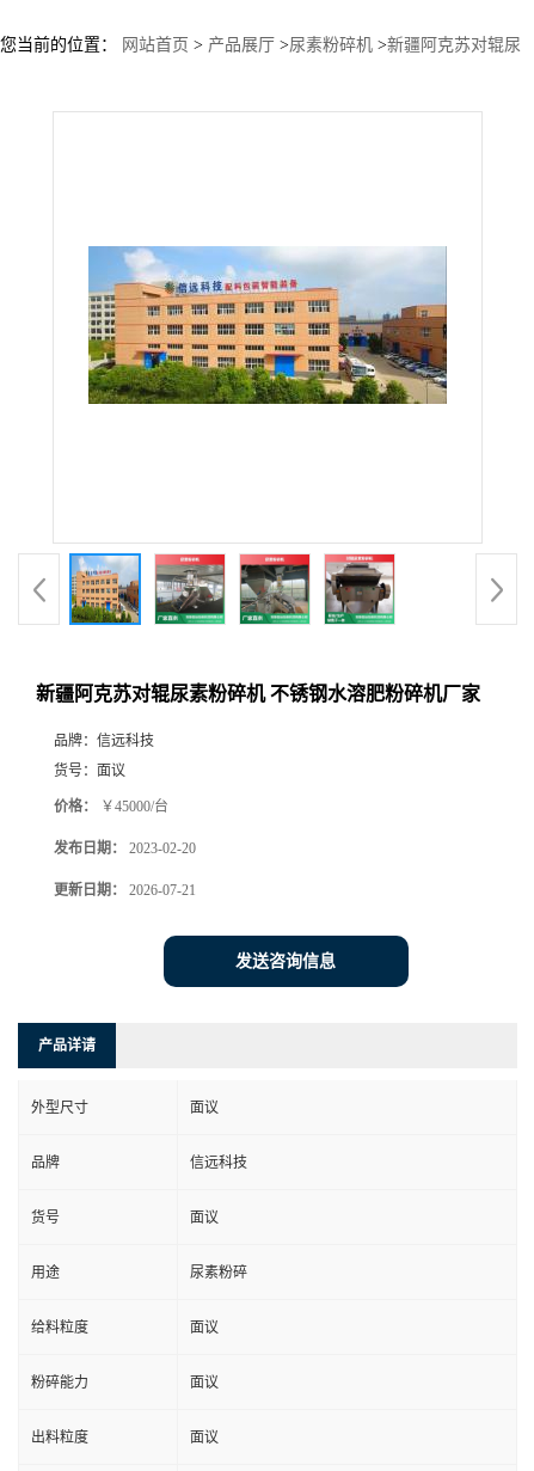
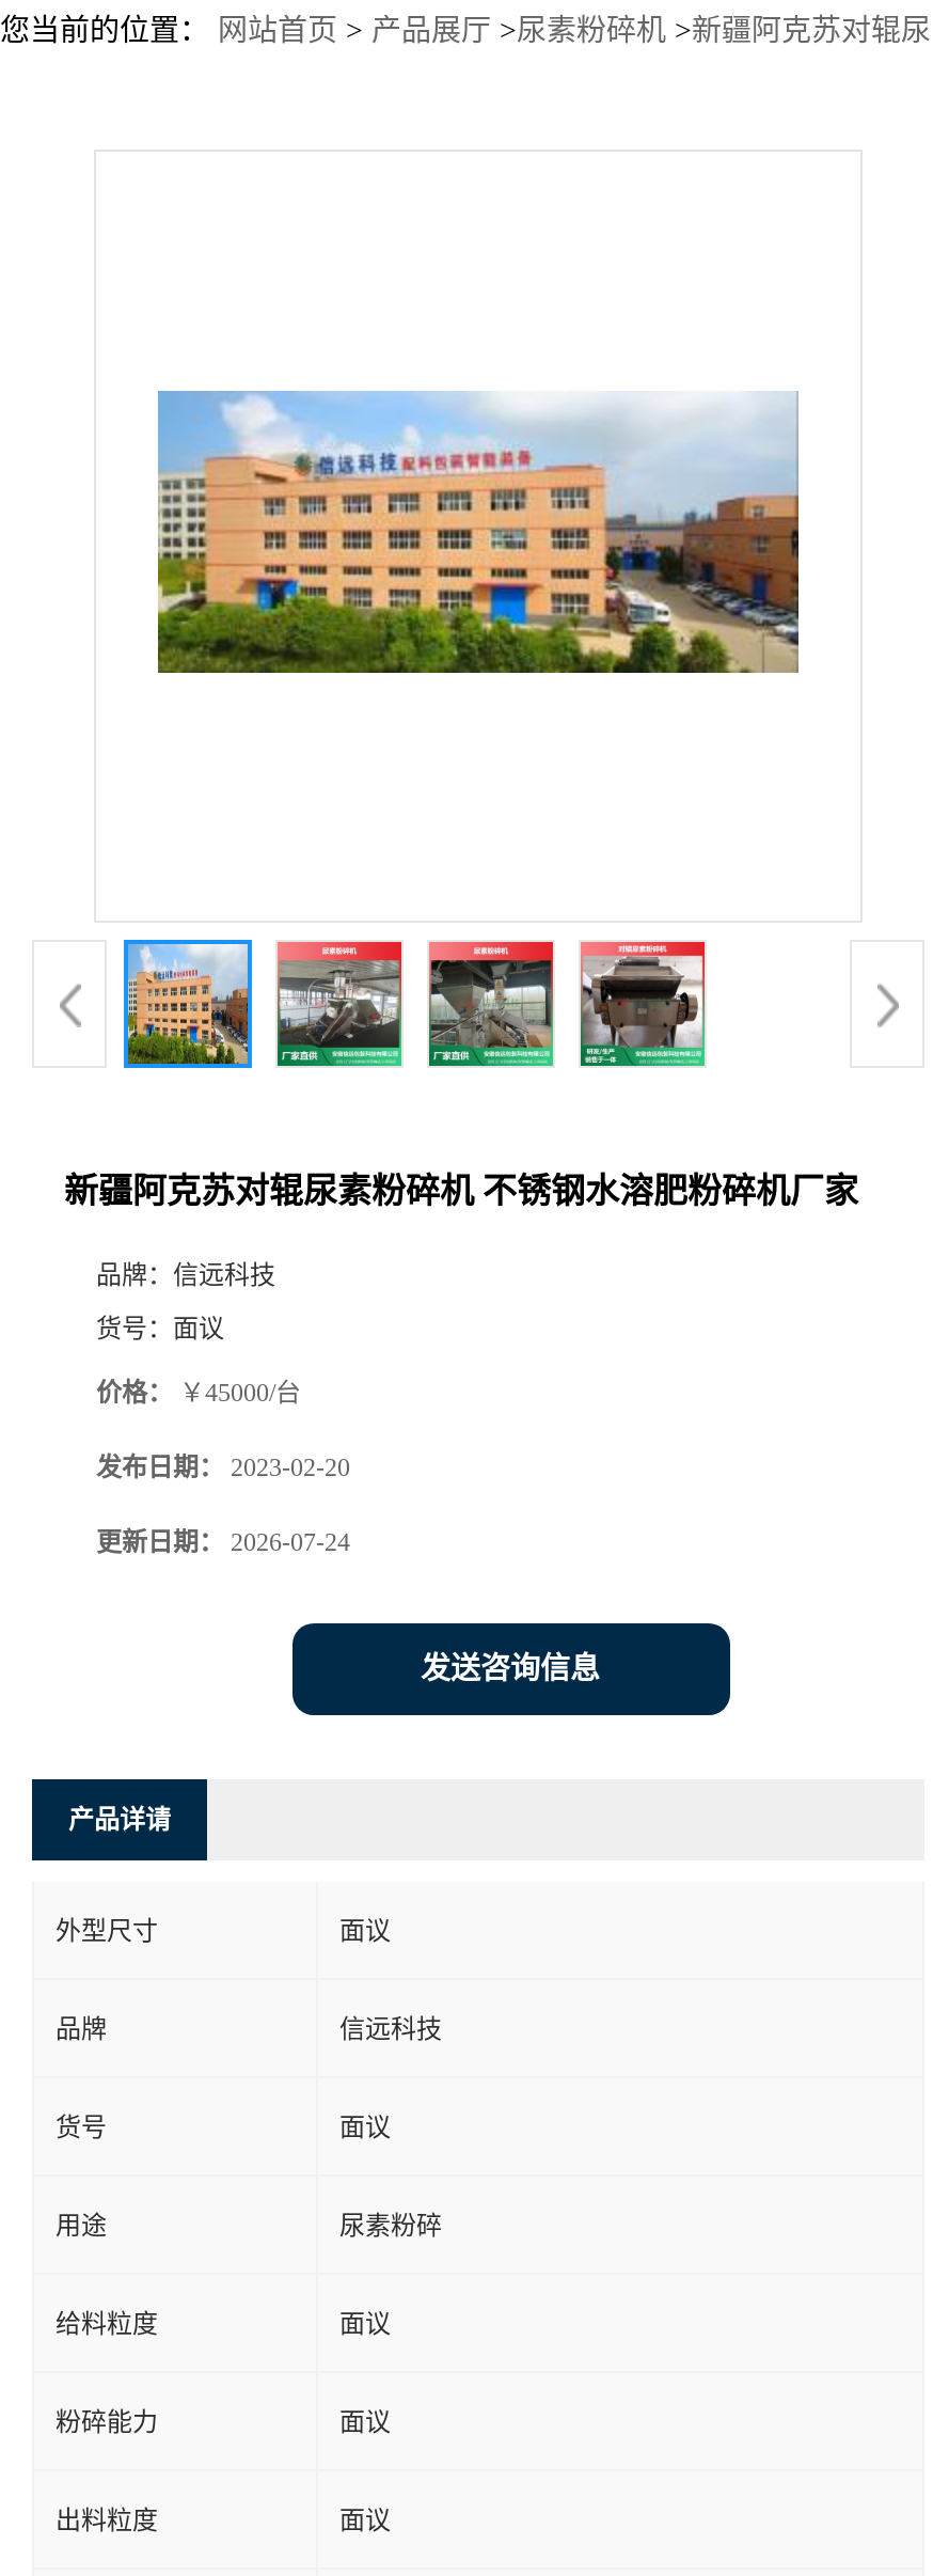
- 更新日期：2026-07-21
+ 更新日期：2026-07-24
